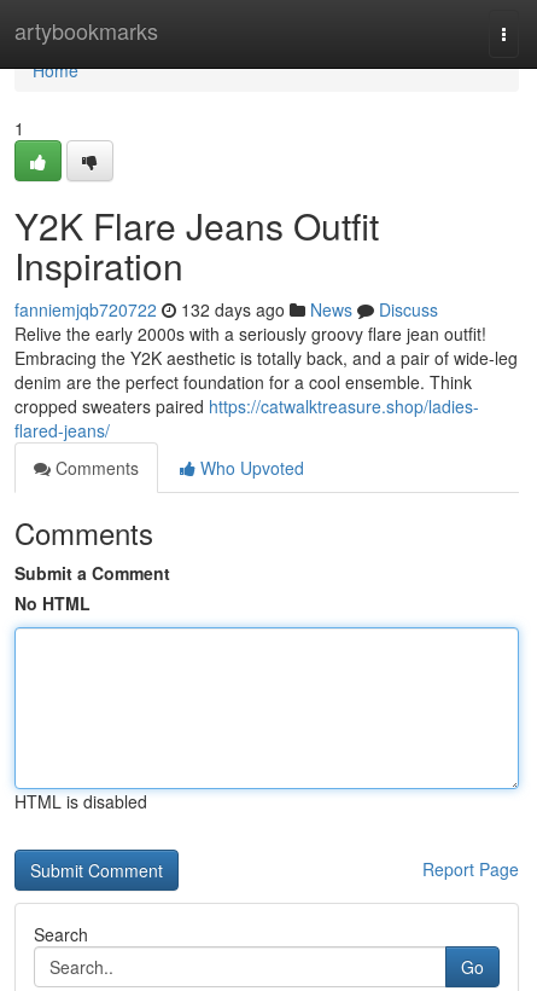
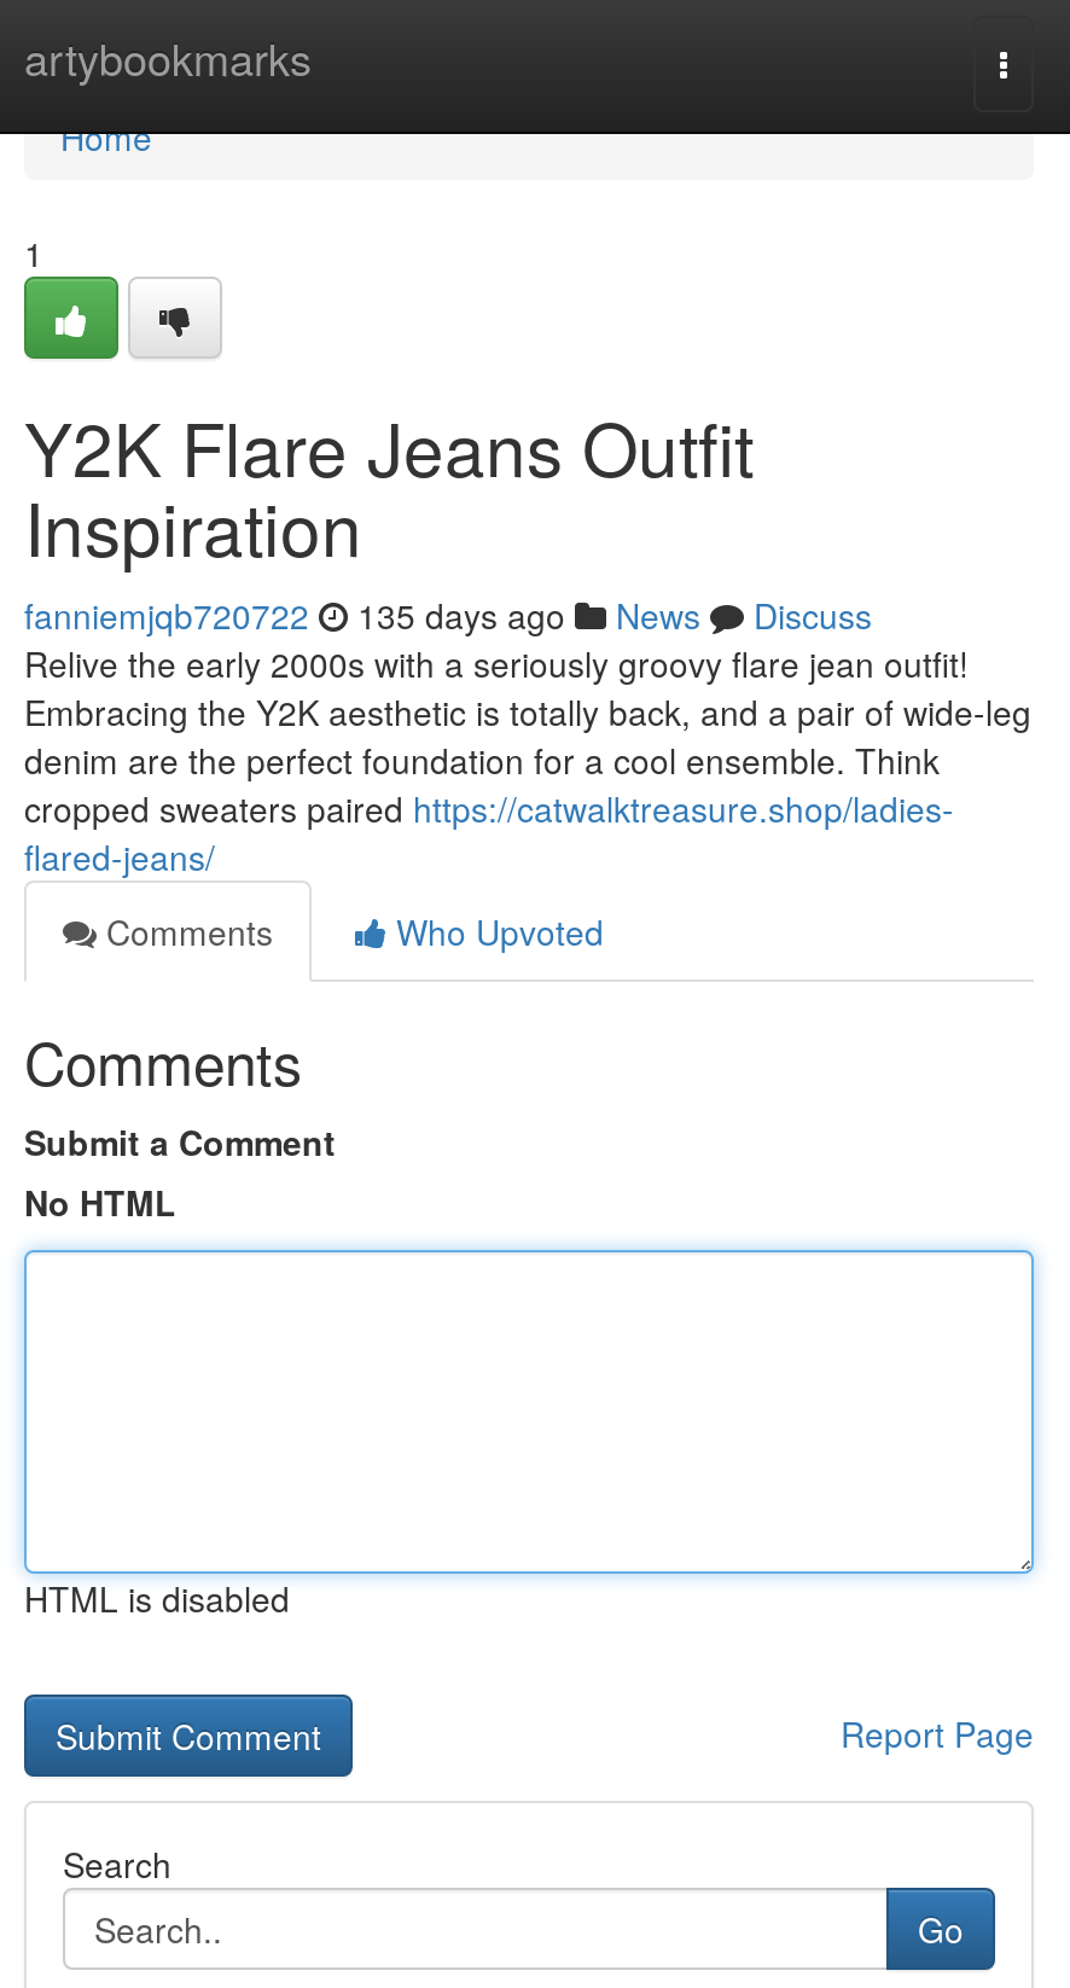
- fanniemjqb720722 132 days ago News Discuss
+ fanniemjqb720722 135 days ago News Discuss
